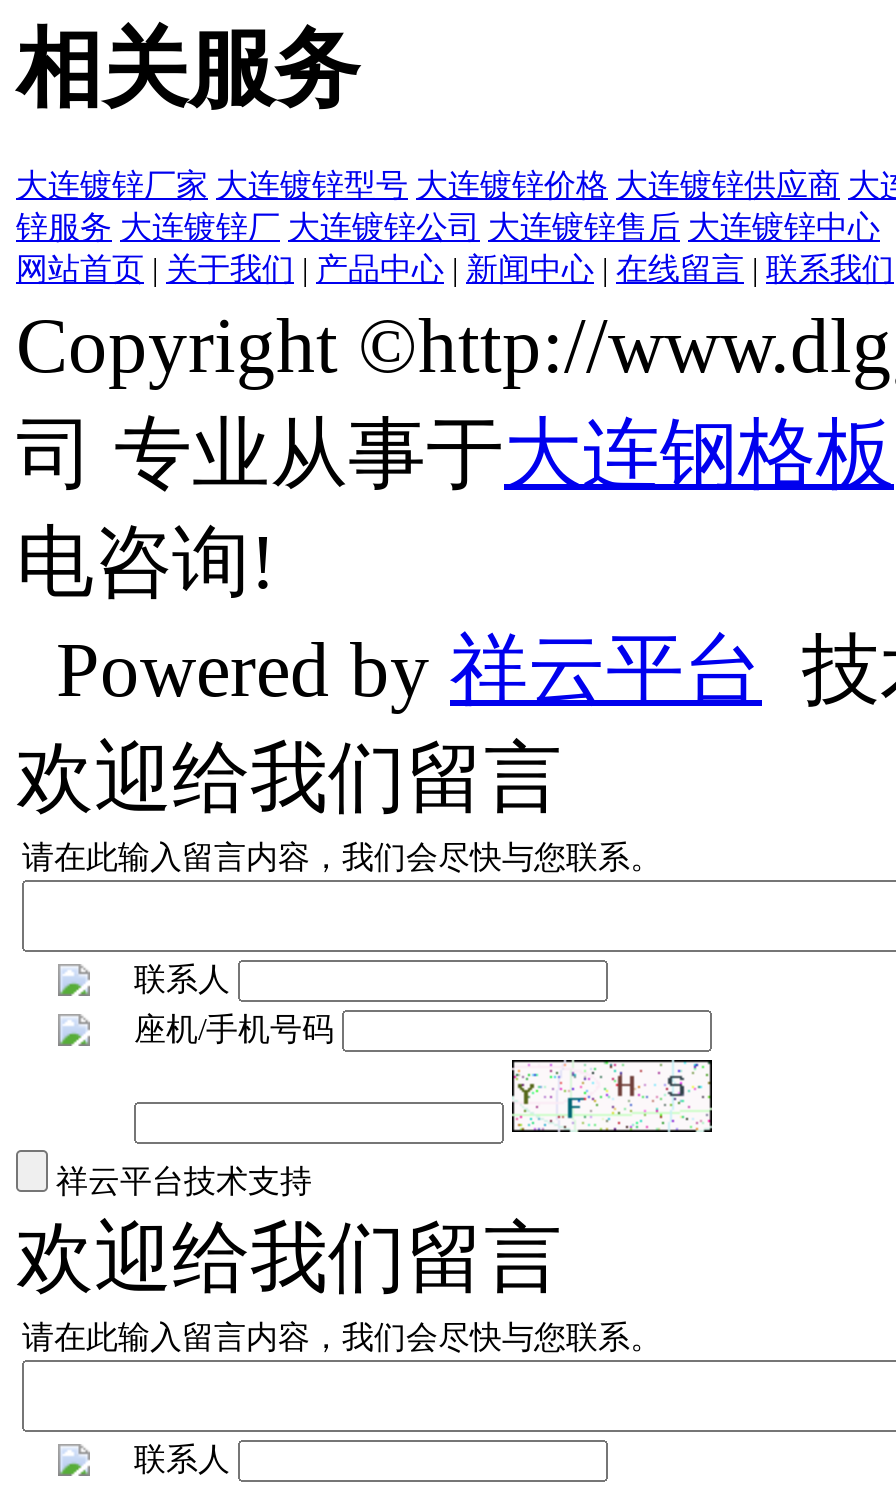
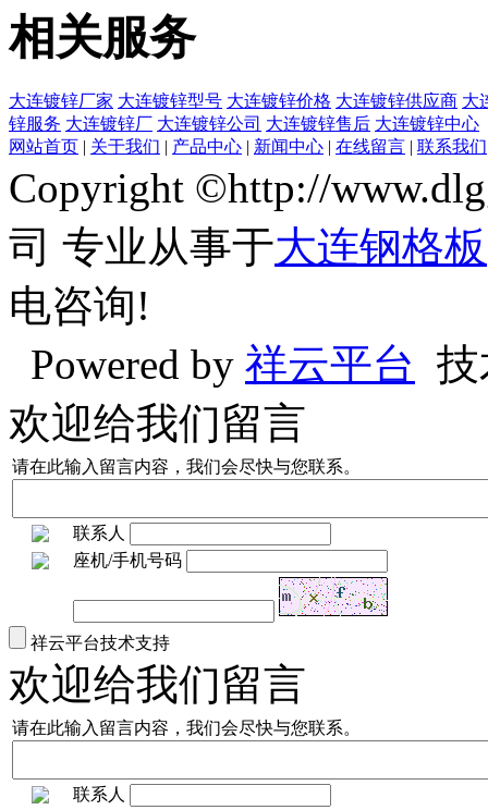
- [image]
+ [image]
